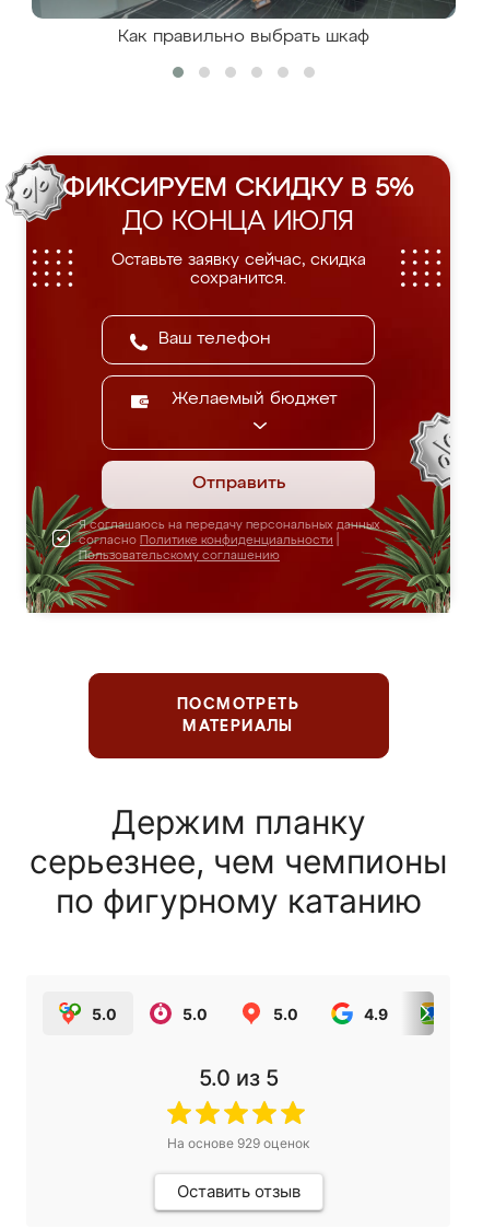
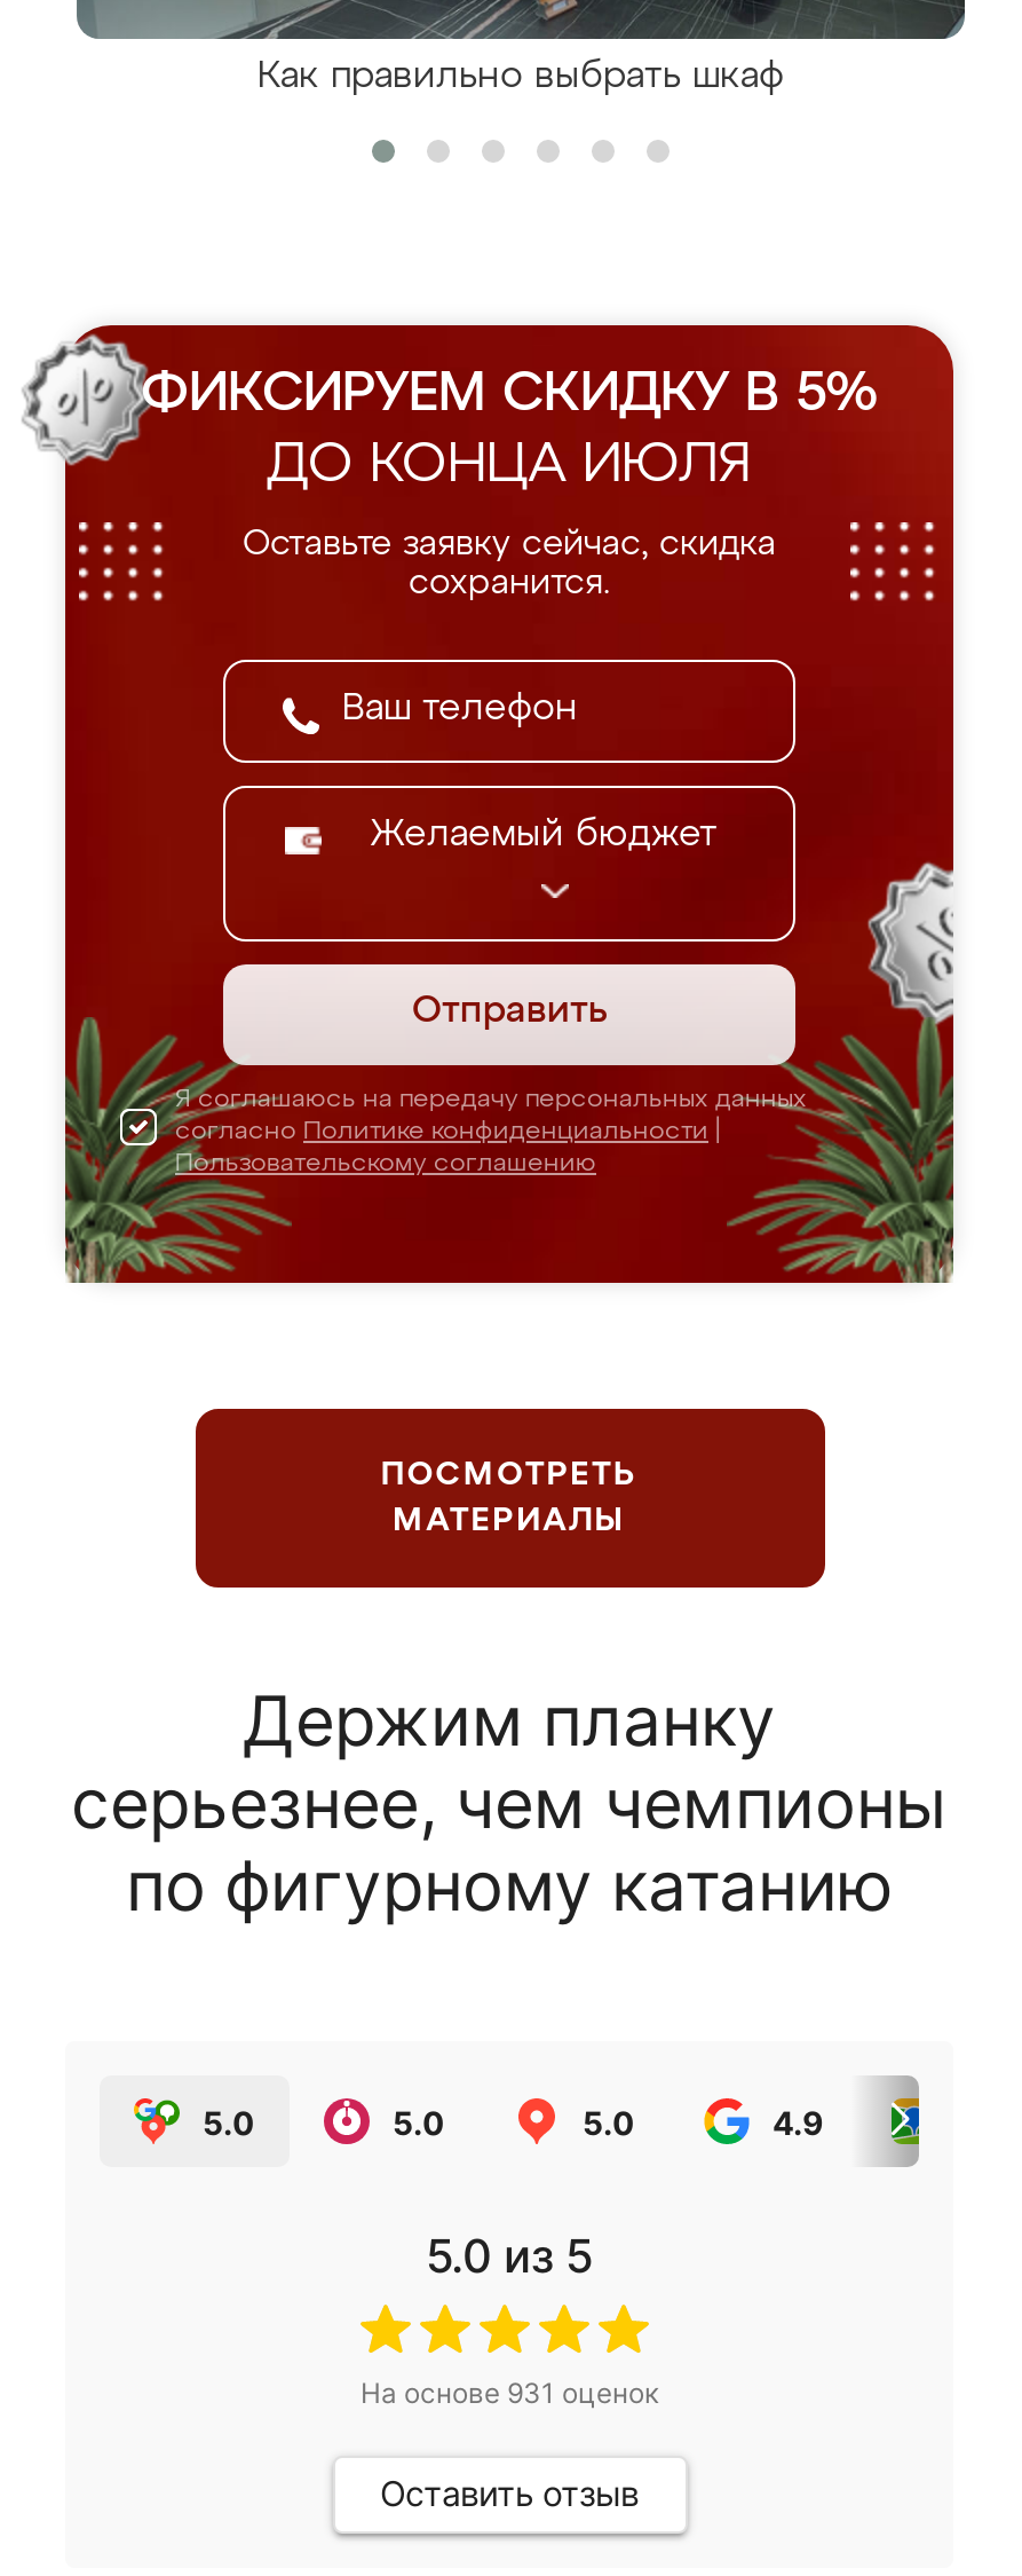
- На основе 929 оценок
+ На основе 931 оценок
